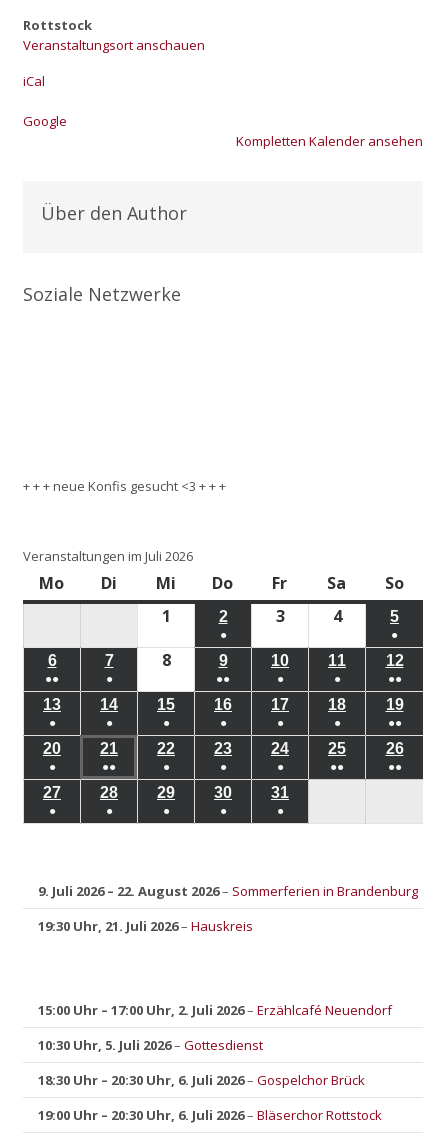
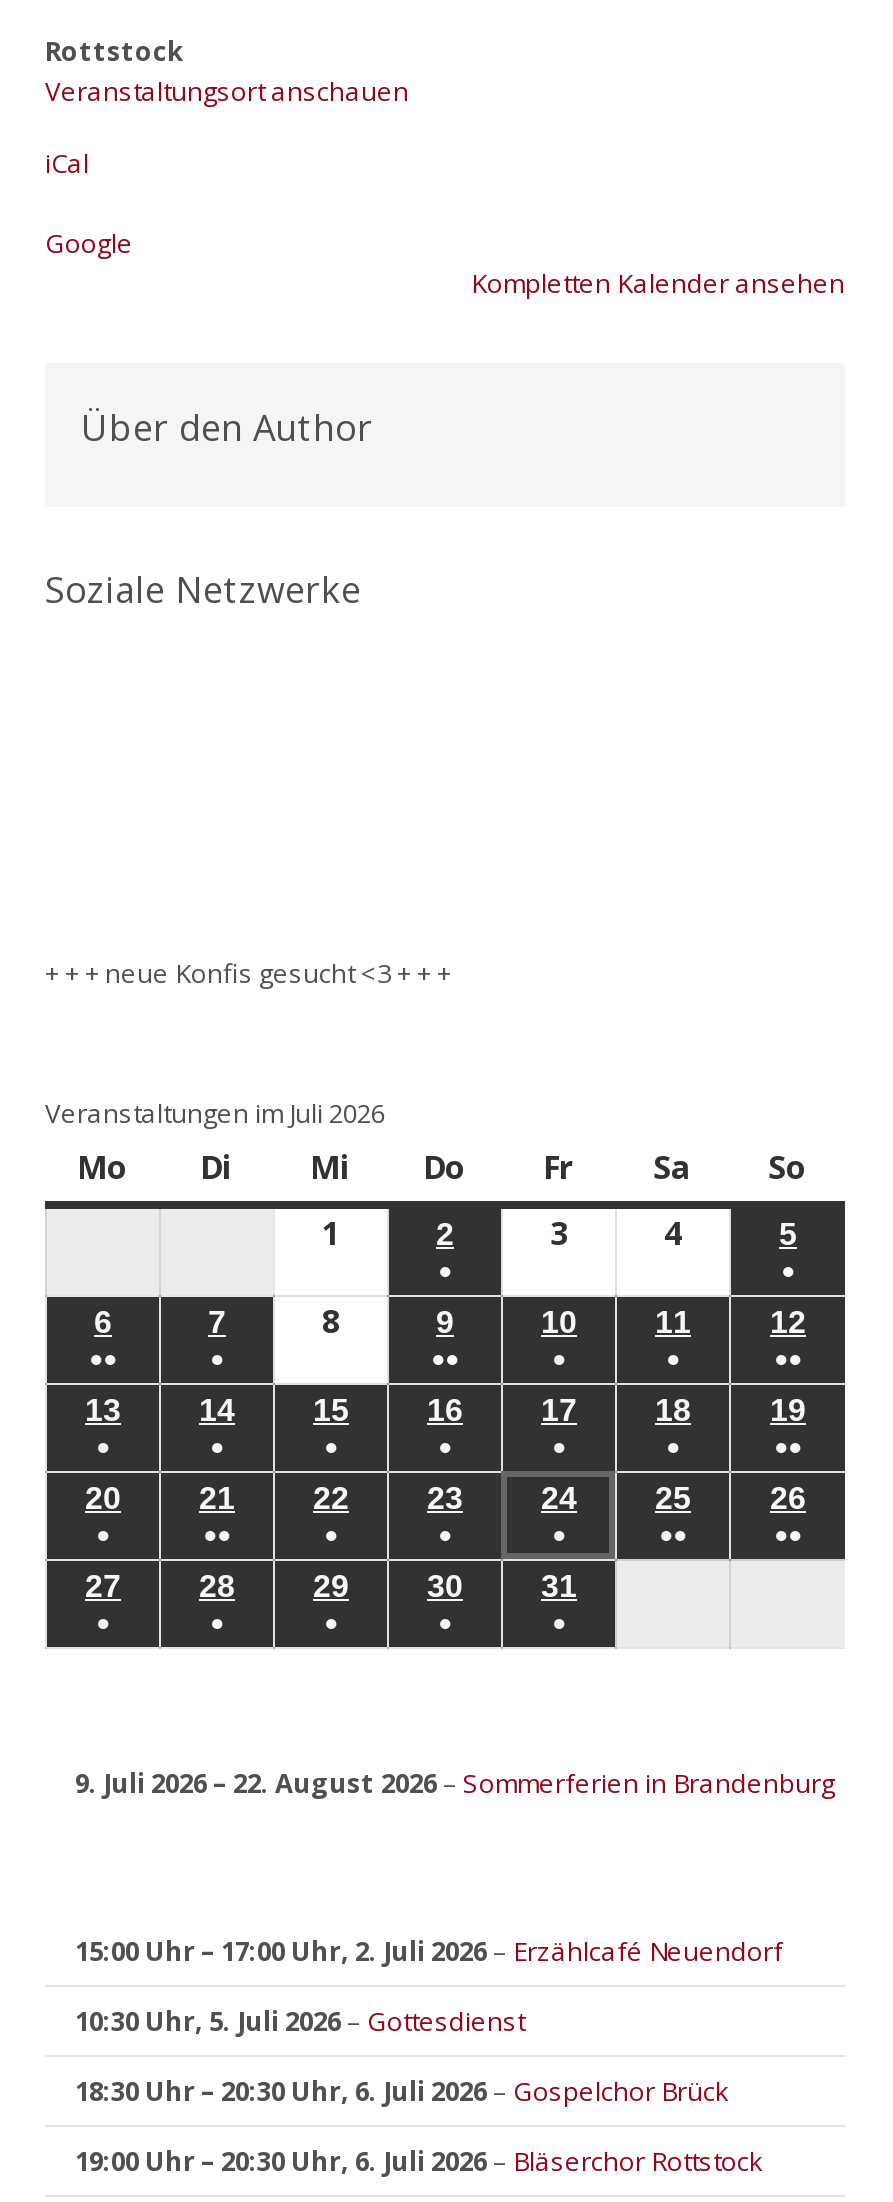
- 19:30 Uhr, 21. Juli 2026– Hauskreis
